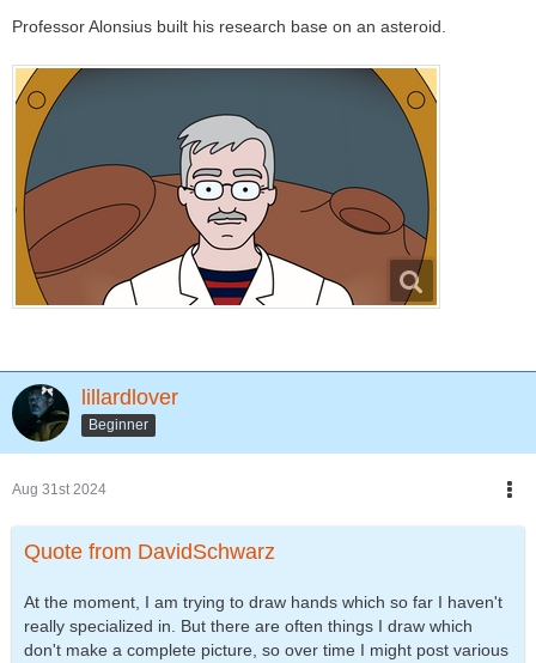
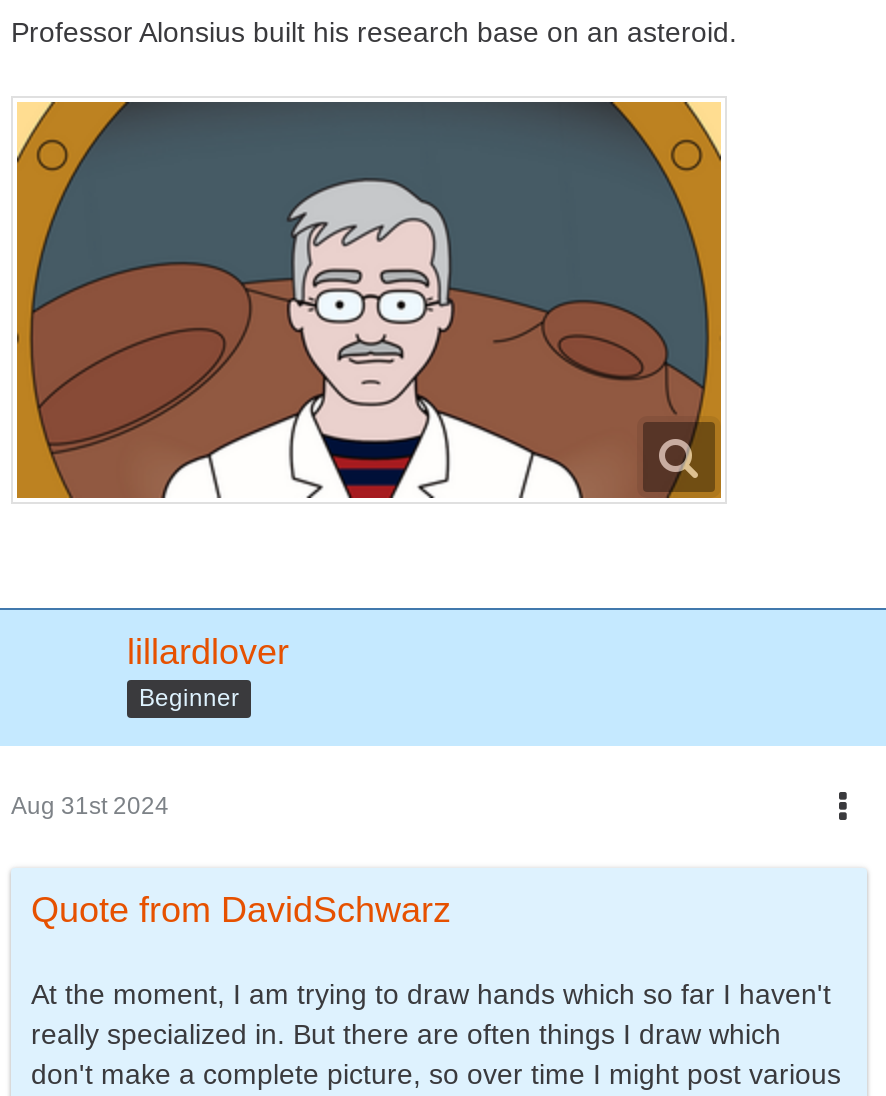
- [image]
